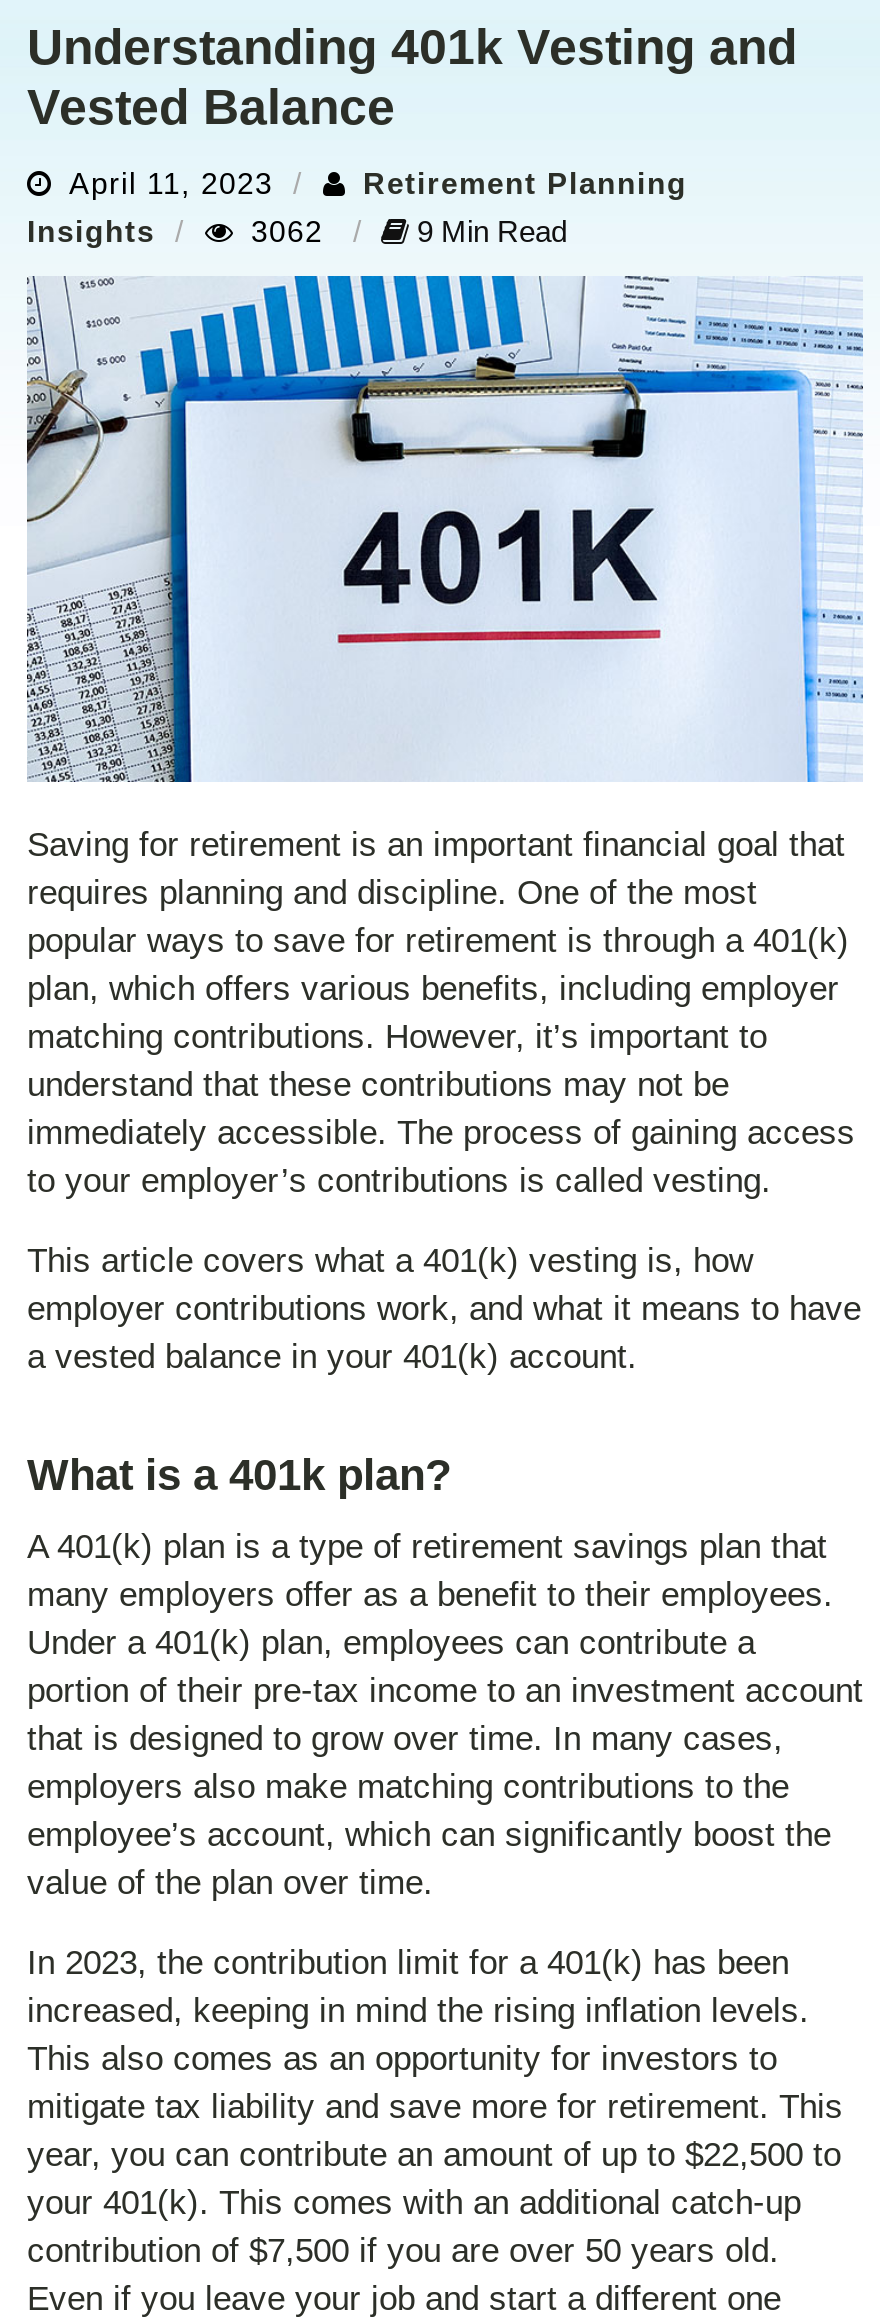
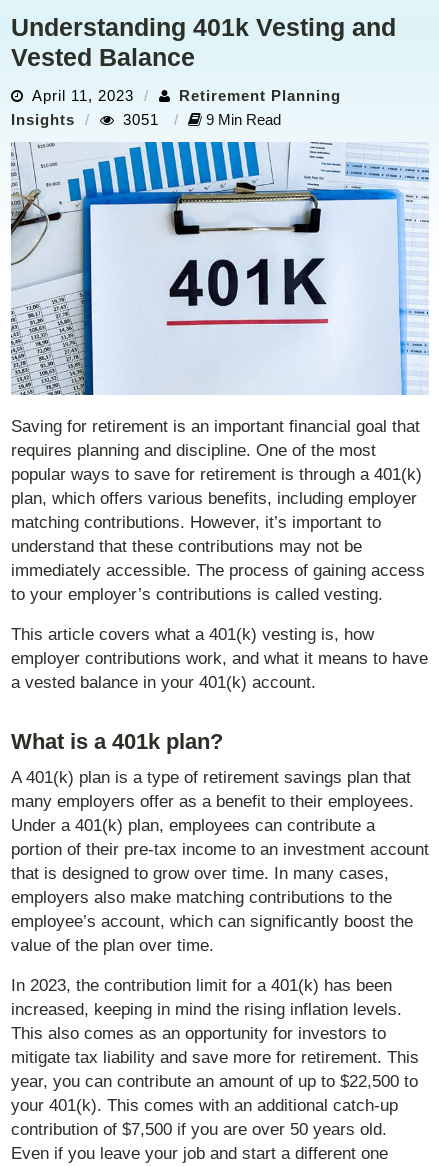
- 3062
+ 3051
